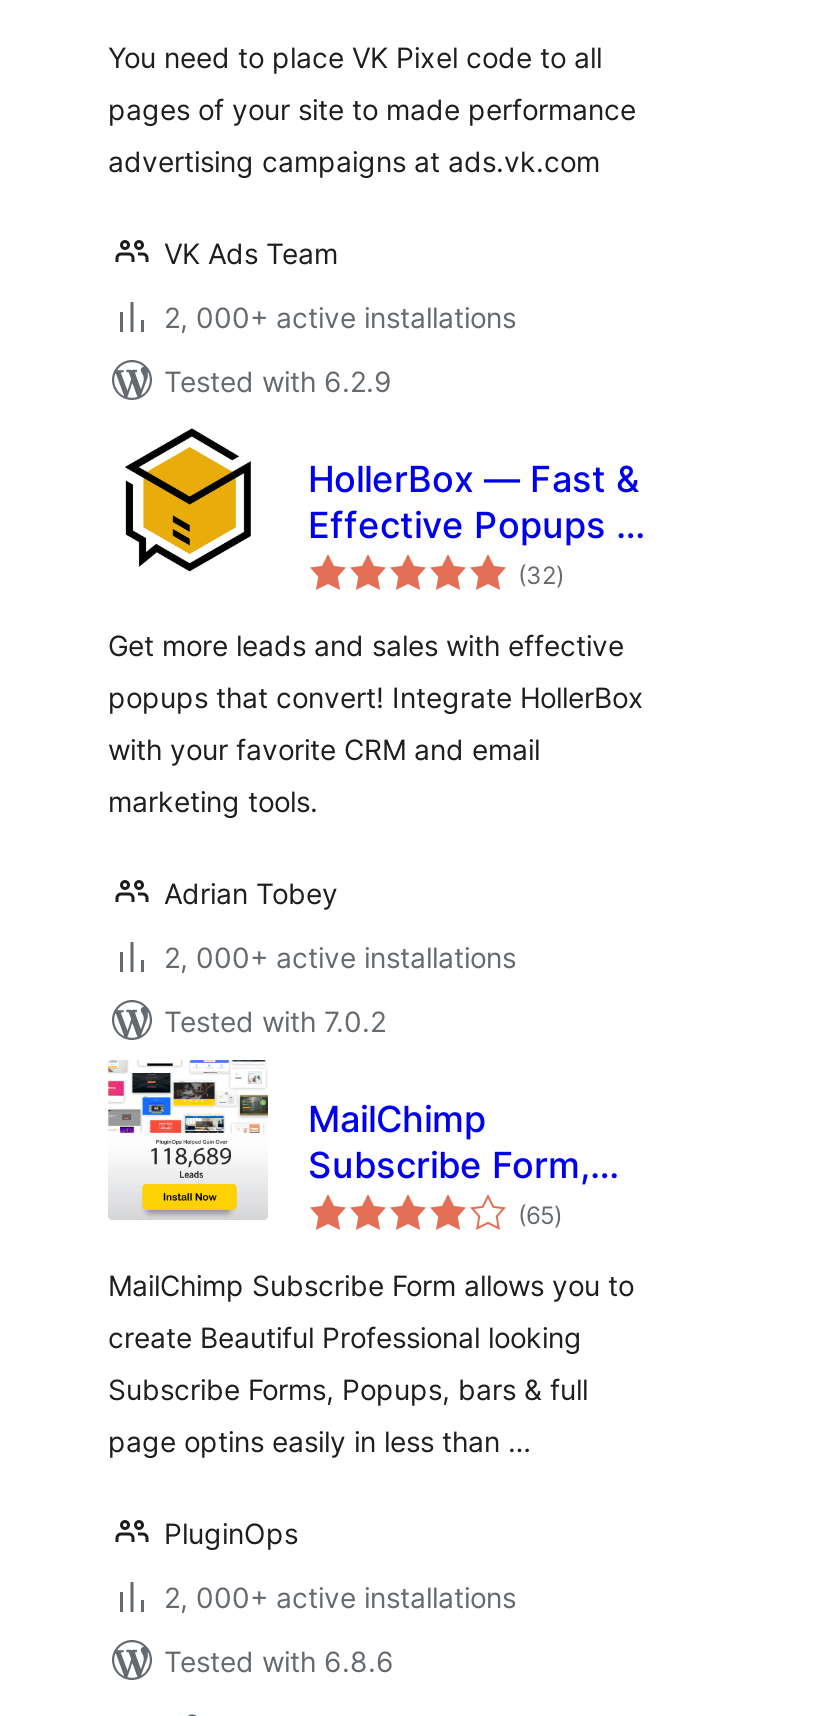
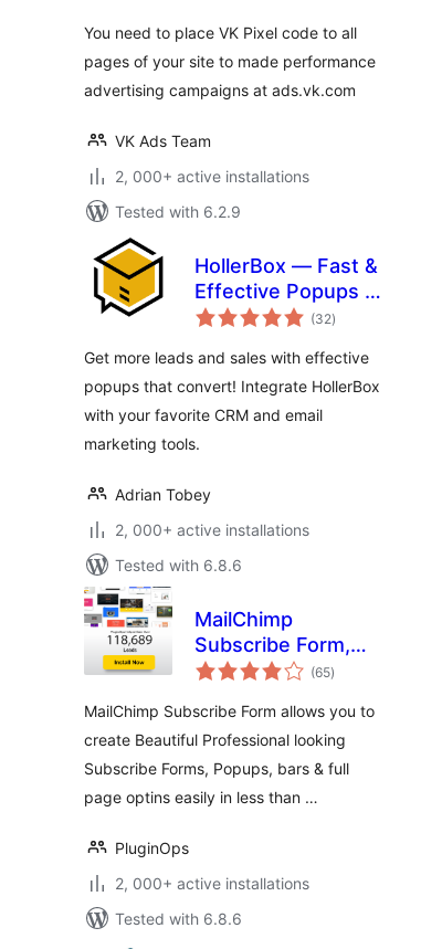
- Tested with 7.0.2
+ Tested with 6.8.6
